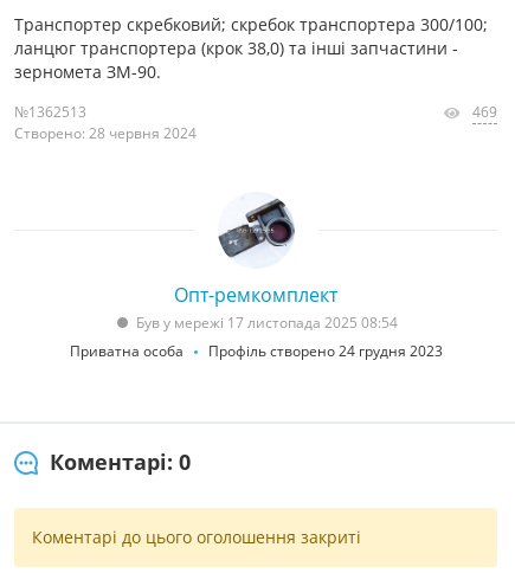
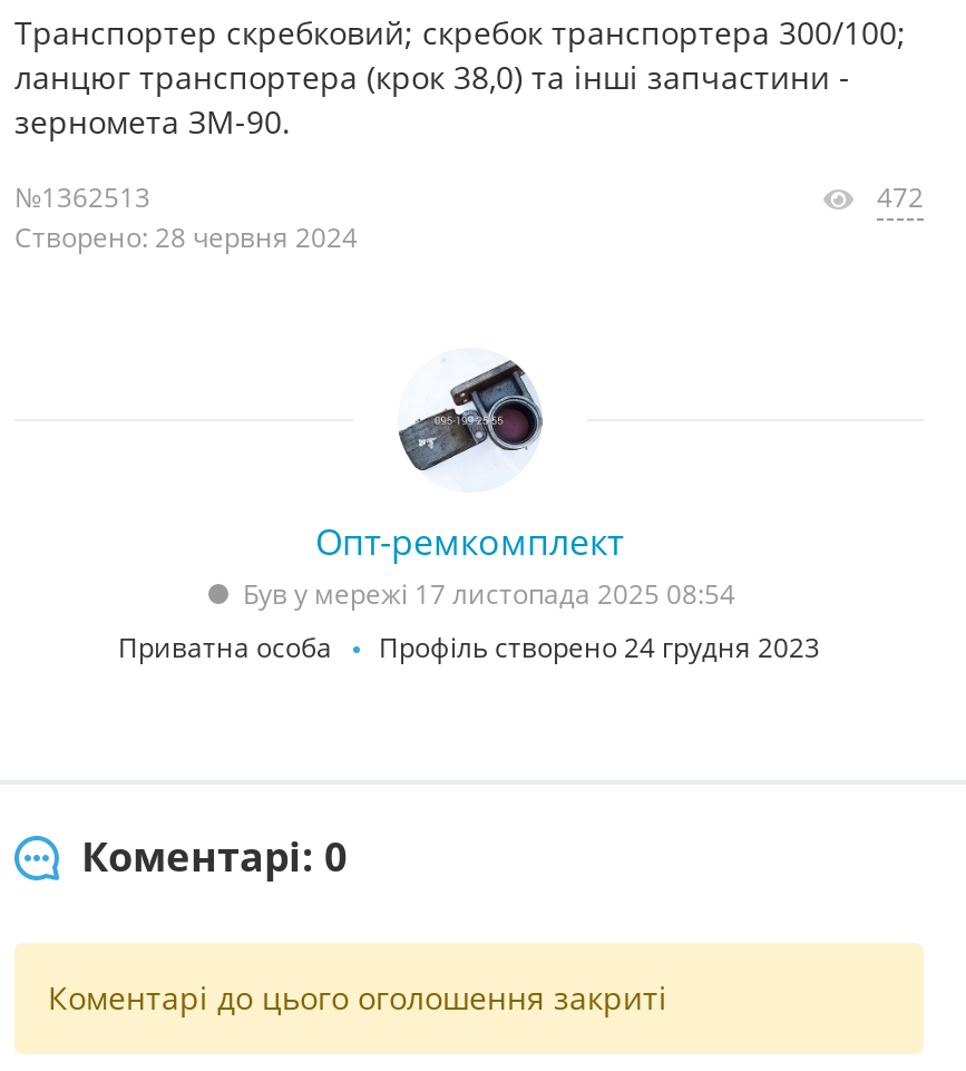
- 469
+ 472
